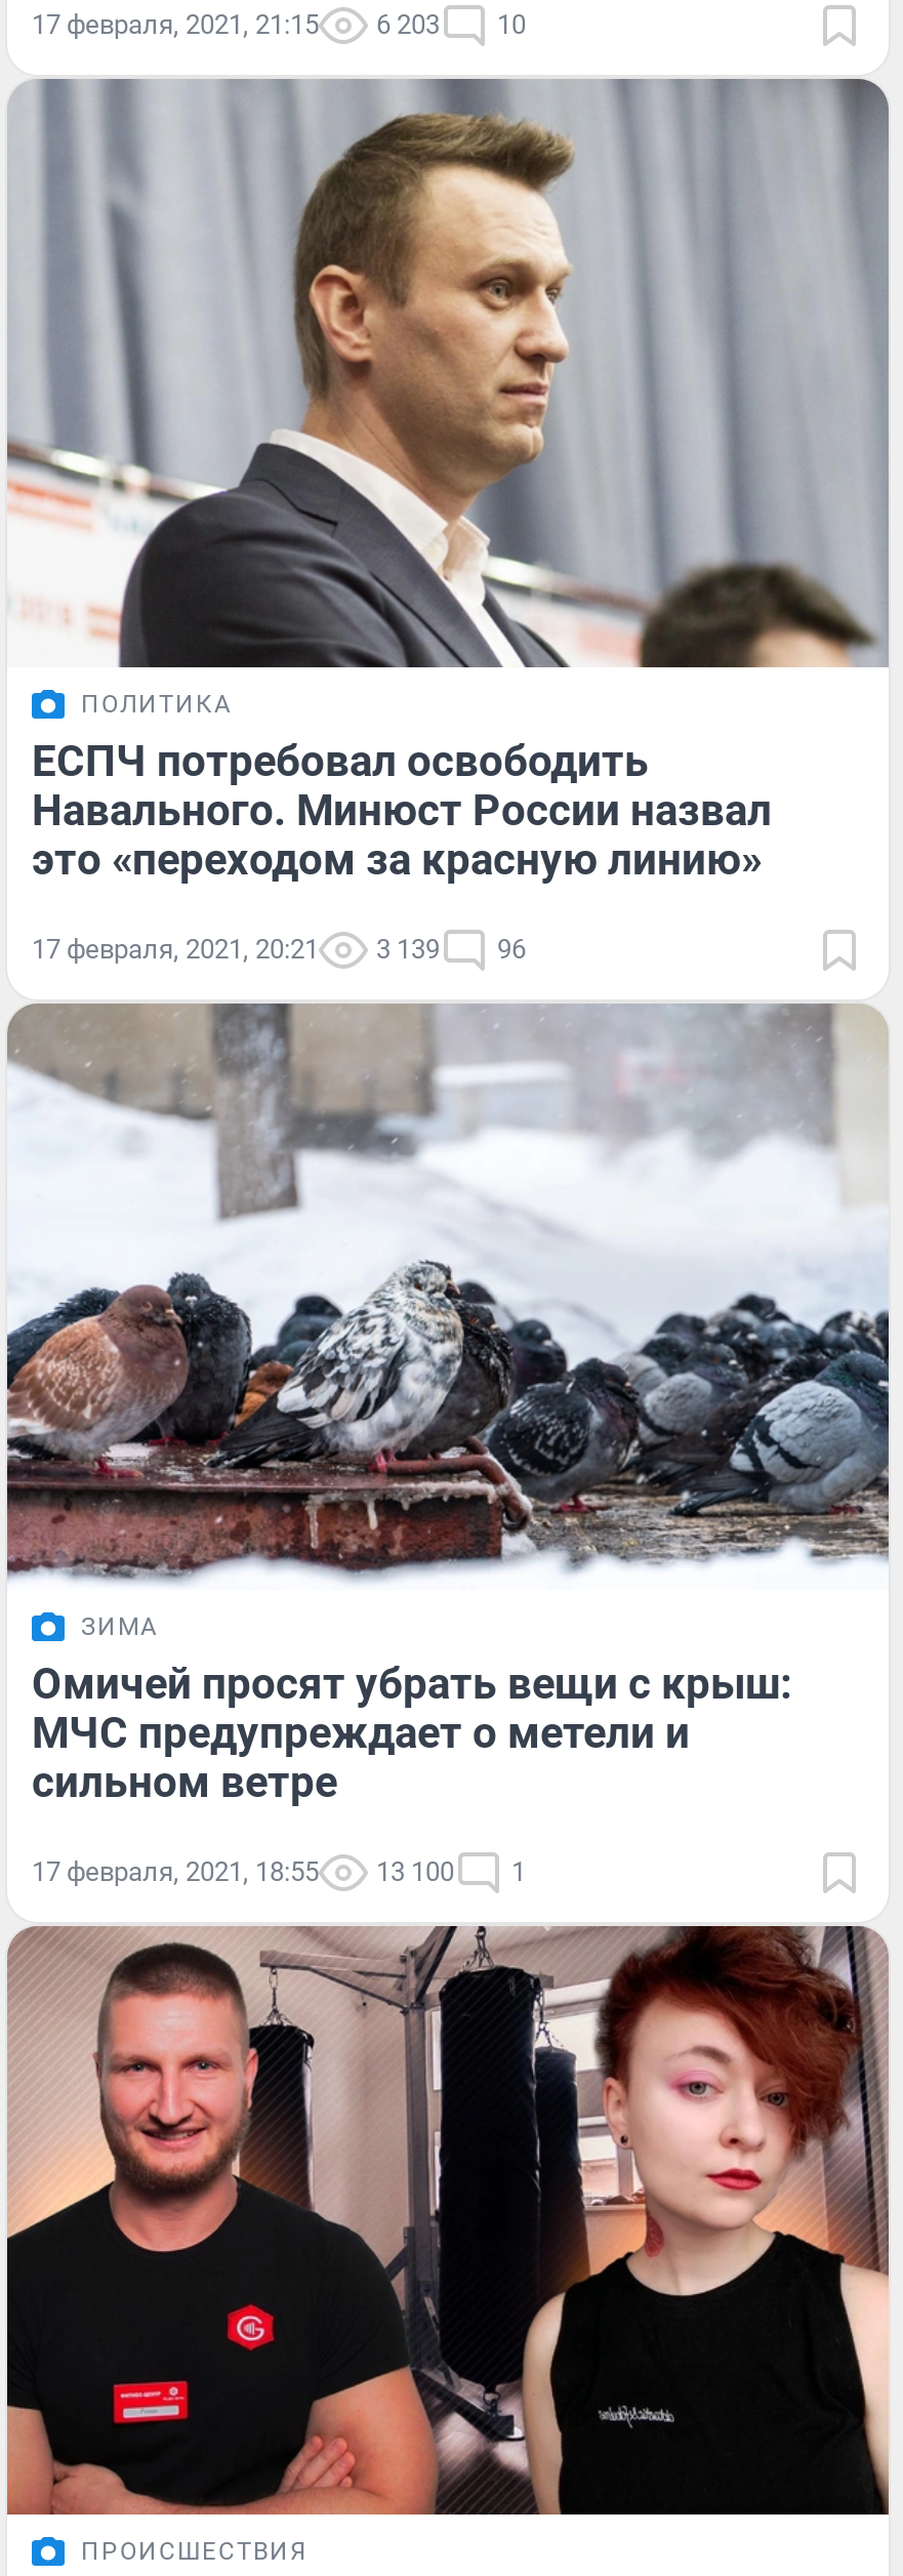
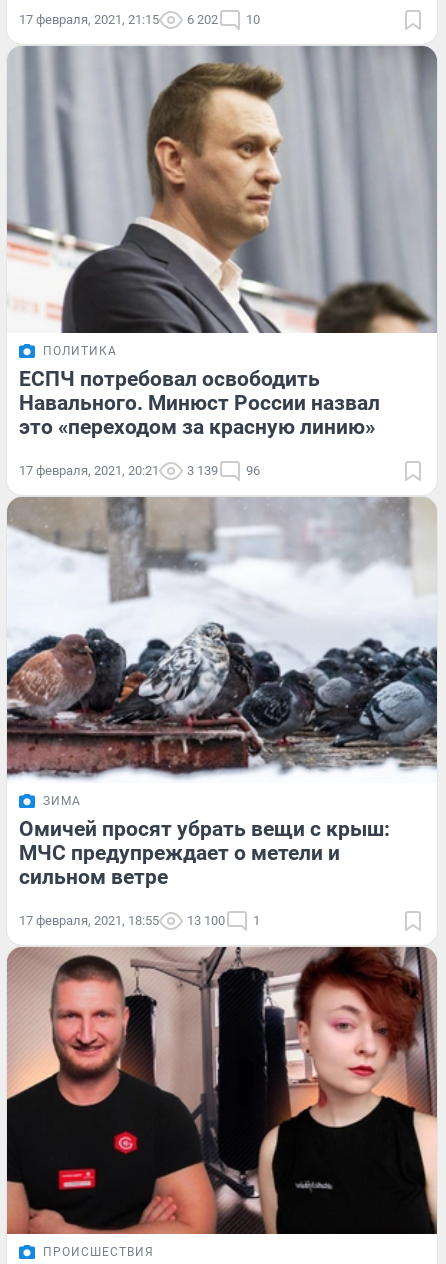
- 17 февраля, 2021, 21:15 6 203 10
+ 17 февраля, 2021, 21:15 6 202 10
